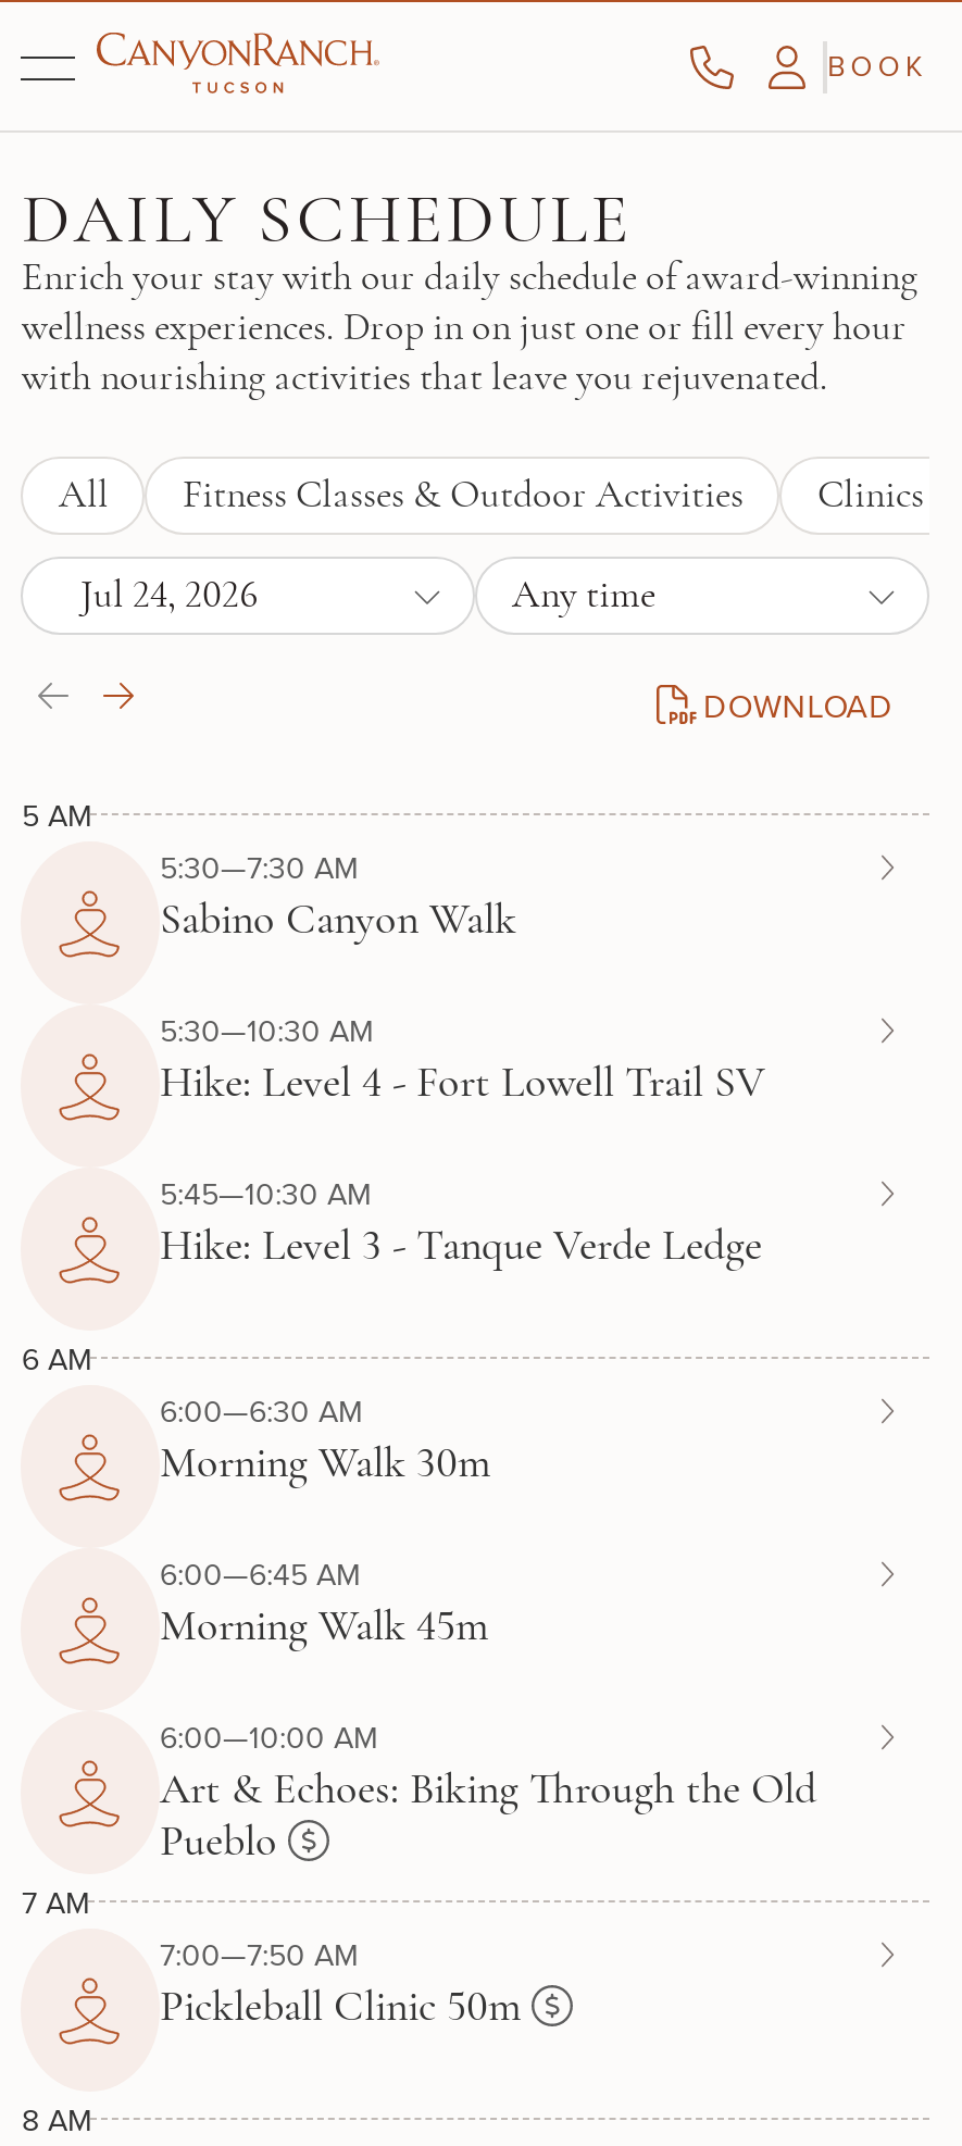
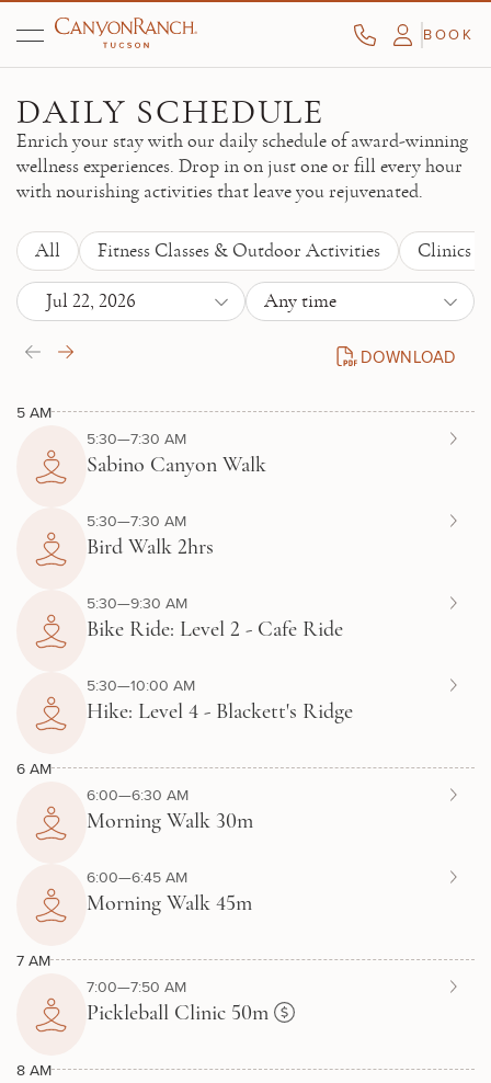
- Jul 24, 2026
+ Jul 22, 2026

- 5:30—10:30 AM
- Hike: Level 4 - Fort Lowell Trail SV
- 5:45—10:30 AM
- Hike: Level 3 - Tanque Verde Ledge
+ 5:30—7:30 AM
+ Bird Walk 2hrs
+ 5:30—9:30 AM
+ Bike Ride: Level 2 - Cafe Ride
+ 5:30—10:00 AM
+ Hike: Level 4 - Blackett's Ridge

moved down: 6 AM | 6:00—6:30 AM | Morning Walk 30m | 6:00—6:45 AM | Morning Walk 45m

- 6:00—10:00 AM
- Art & Echoes: Biking Through the Old
- Pueblo
